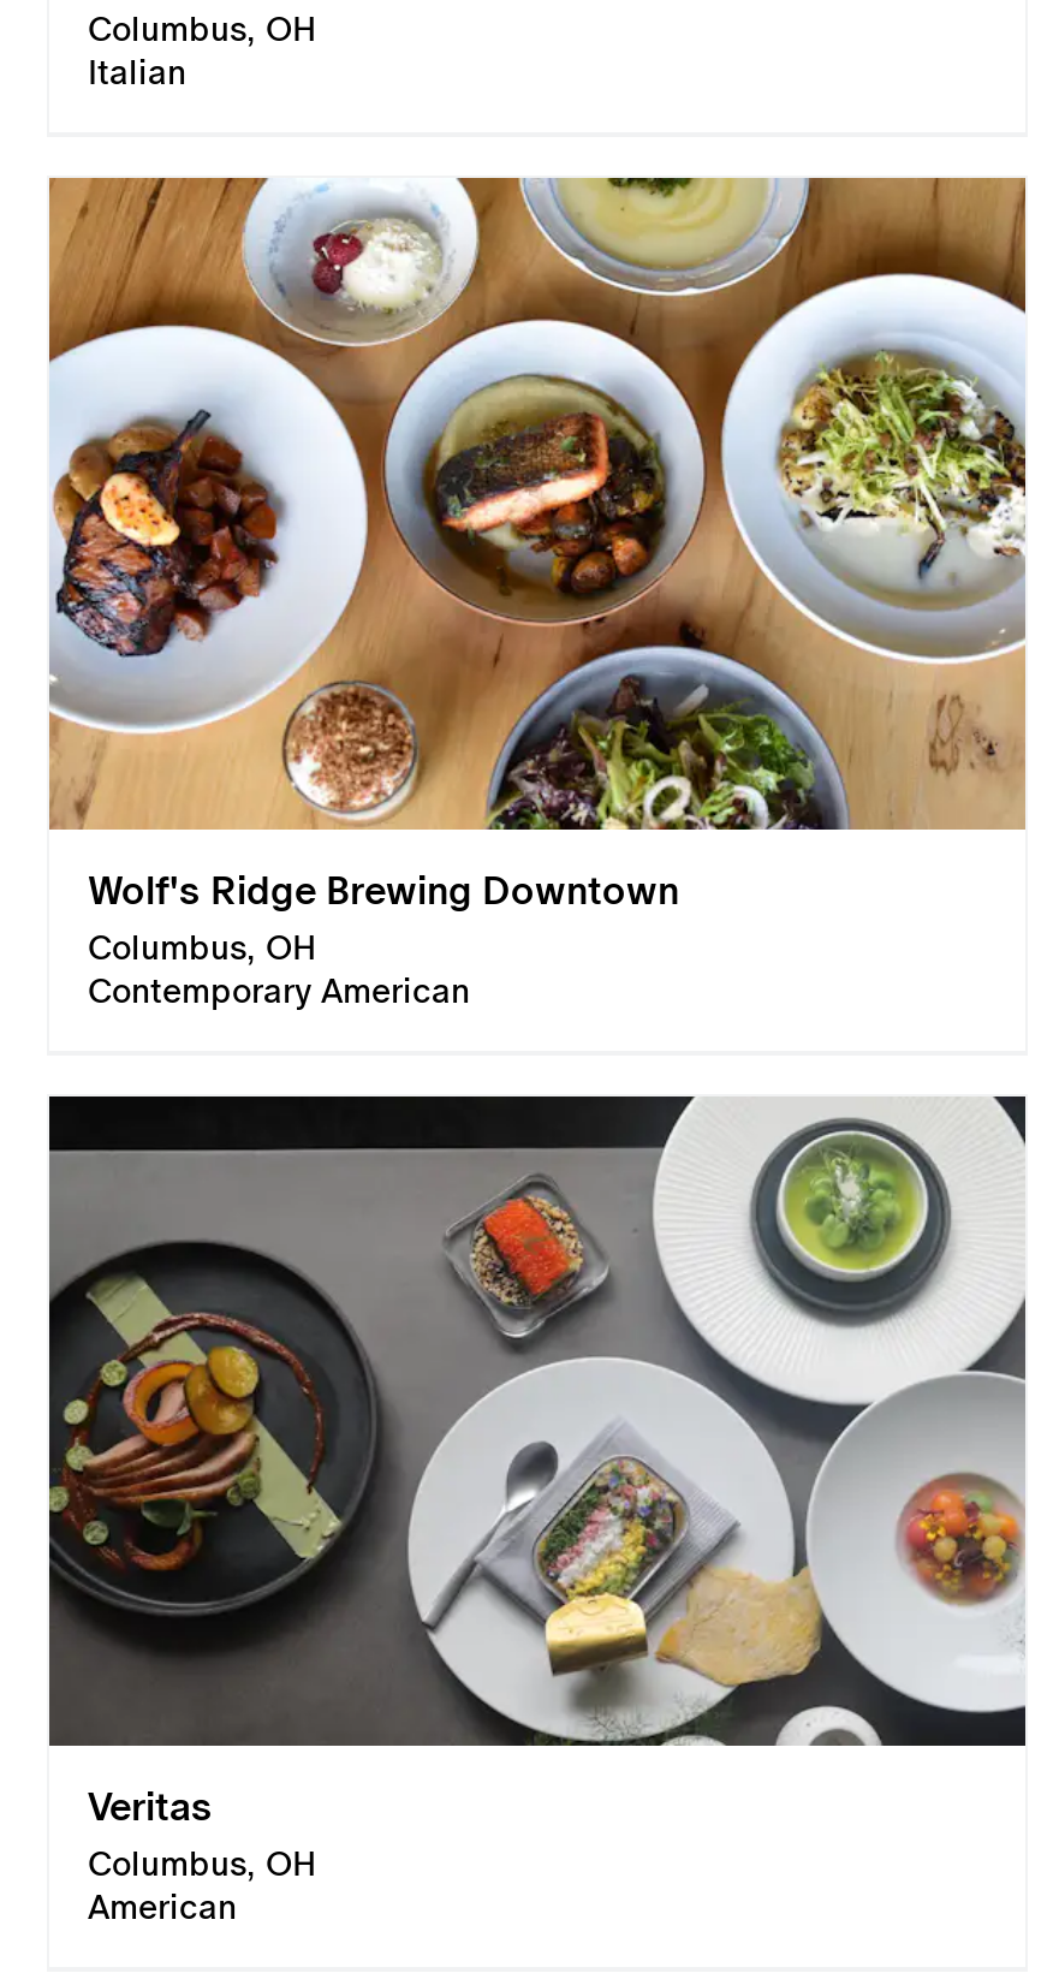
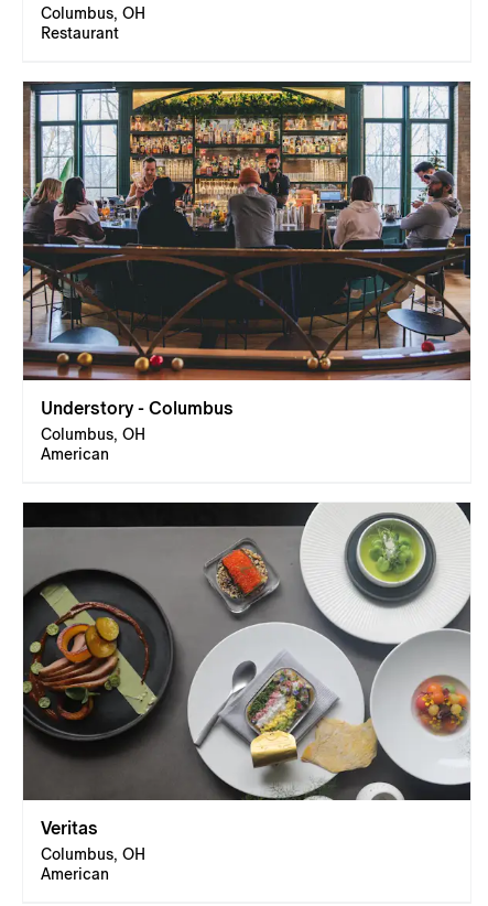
- Italian
+ Restaurant

- [image]
- Wolf's Ridge Brewing Downtown
+ [image]
+ Understory - Columbus

- Contemporary American
+ American
